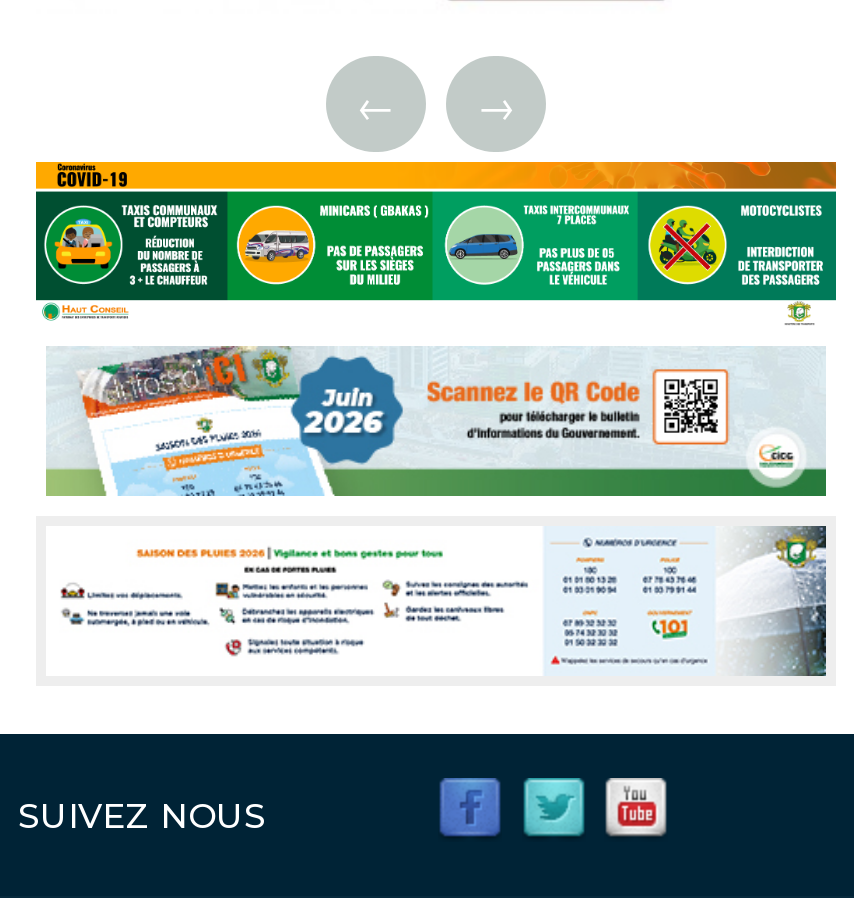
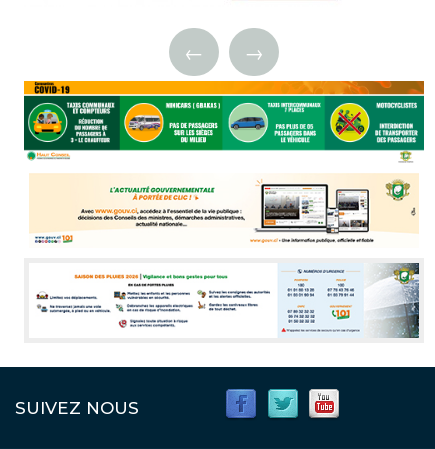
- [image]
+ [image]
